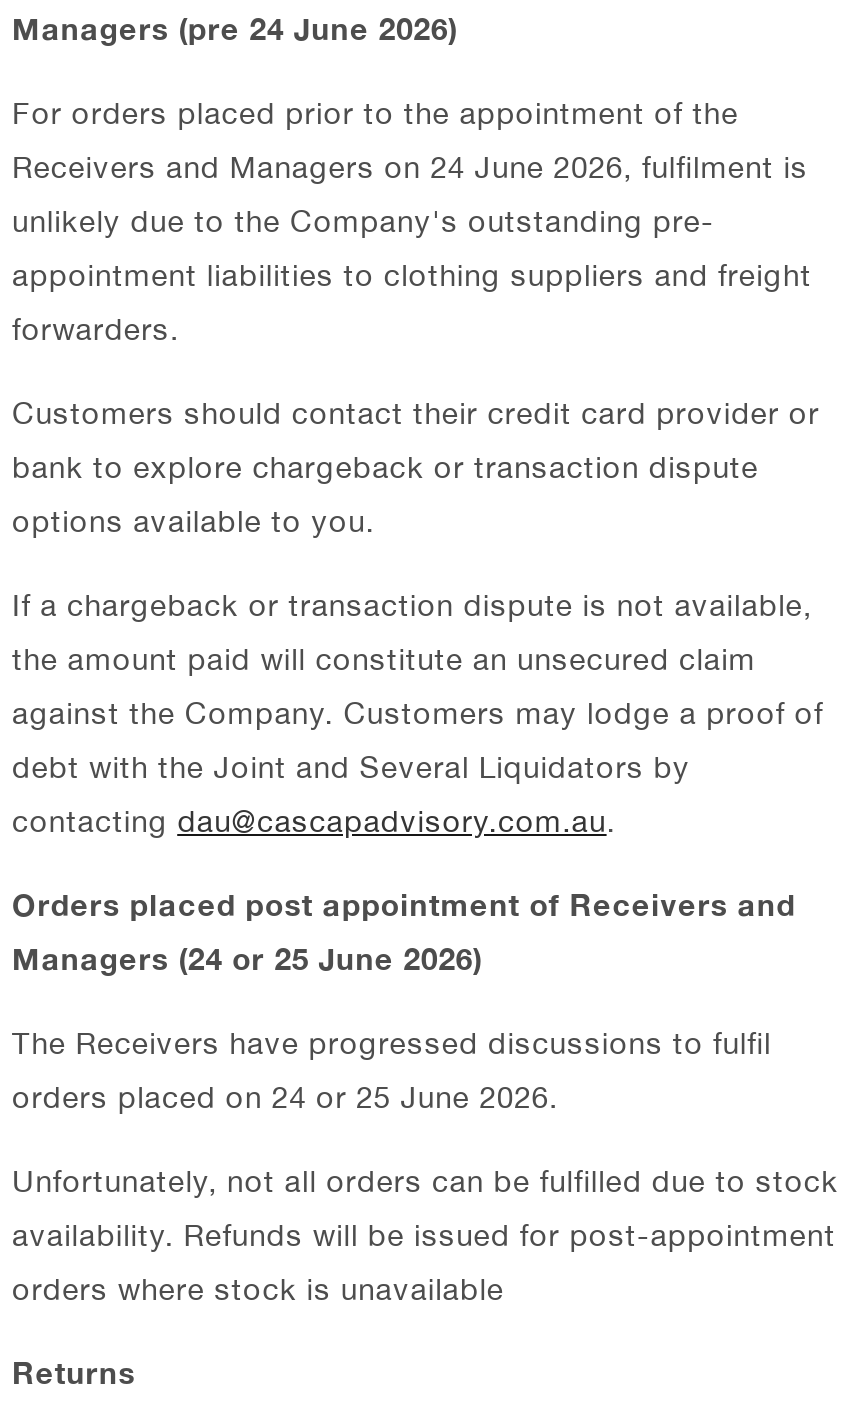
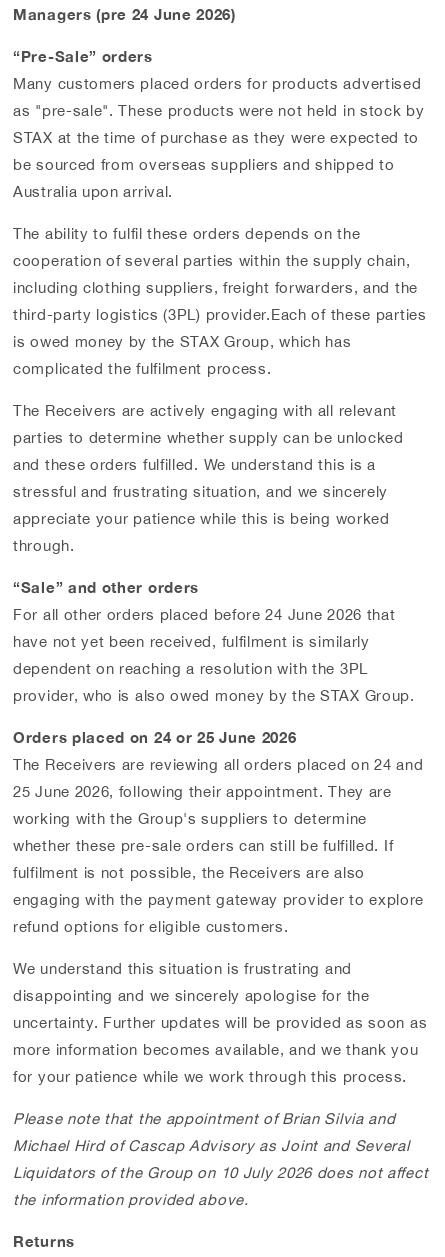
- For orders placed prior to the appointment of the
- Receivers and Managers on 24 June 2026, fulfilment is
- unlikely due to the Company's outstanding pre-
- appointment liabilities to clothing suppliers and freight
- forwarders.
- Customers should contact their credit card provider or
- bank to explore chargeback or transaction dispute
- options available to you.
- If a chargeback or transaction dispute is not available,
- the amount paid will constitute an unsecured claim
- against the Company. Customers may lodge a proof of
- debt with the Joint and Several Liquidators by
- contacting dau@cascapadvisory.com.au.
- Orders placed post appointment of Receivers and
- Managers (24 or 25 June 2026)
- The Receivers have progressed discussions to fulfil
- orders placed on 24 or 25 June 2026.
- Unfortunately, not all orders can be fulfilled due to stock
- availability. Refunds will be issued for post-appointment
- orders where stock is unavailable
+ “Pre-Sale” orders
+ Many customers placed orders for products advertised
+ as "pre-sale". These products were not held in stock by
+ STAX at the time of purchase as they were expected to
+ be sourced from overseas suppliers and shipped to
+ Australia upon arrival.
+ The ability to fulfil these orders depends on the
+ cooperation of several parties within the supply chain,
+ including clothing suppliers, freight forwarders, and the
+ third-party logistics (3PL) provider. Each of these parties
+ is owed money by the STAX Group, which has
+ complicated the fulfilment process.
+ The Receivers are actively engaging with all relevant
+ parties to determine whether supply can be unlocked
+ and these orders fulfilled. We understand this is a
+ stressful and frustrating situation, and we sincerely
+ appreciate your patience while this is being worked
+ through.
+ “Sale” and other orders
+ For all other orders placed before 24 June 2026 that
+ have not yet been received, fulfilment is similarly
+ dependent on reaching a resolution with the 3PL
+ provider, who is also owed money by the STAX Group.
+ Orders placed on 24 or 25 June 2026
+ The Receivers are reviewing all orders placed on 24 and
+ 25 June 2026, following their appointment. They are
+ working with the Group's suppliers to determine
+ whether these pre-sale orders can still be fulfilled. If
+ fulfilment is not possible, the Receivers are also
+ engaging with the payment gateway provider to explore
+ refund options for eligible customers.
+ We understand this situation is frustrating and
+ disappointing and we sincerely apologise for the
+ uncertainty. Further updates will be provided as soon as
+ more information becomes available, and we thank you
+ for your patience while we work through this process.
+ Please note that the appointment of Brian Silvia and
+ Michael Hird of Cascap Advisory as Joint and Several
+ Liquidators of the Group on 10 July 2026 does not affect
+ the information provided above.
